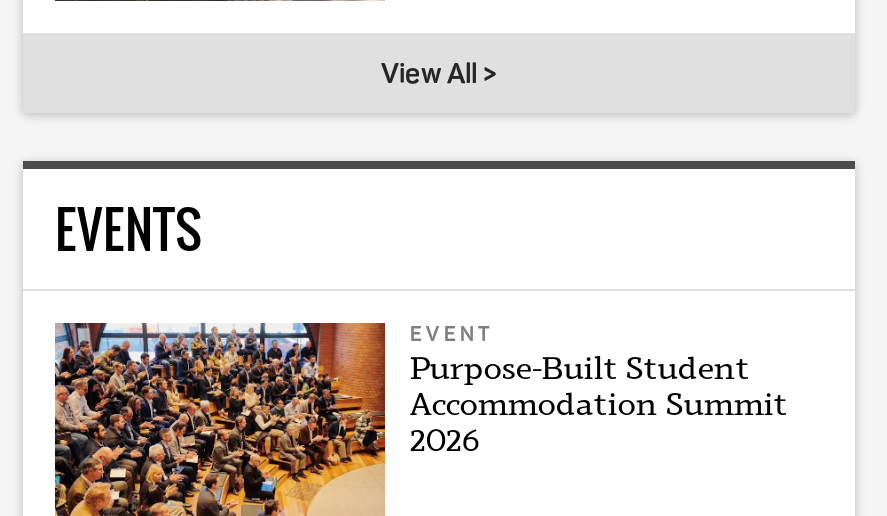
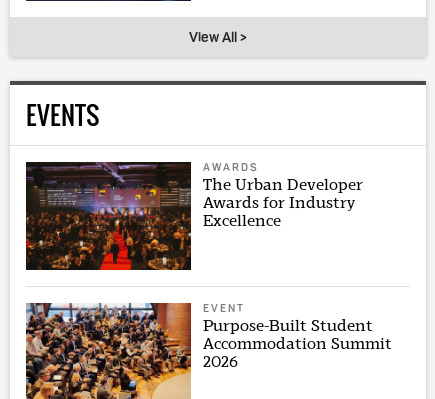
+ [image]
+ AWARDS
+ The Urban Developer
+ Awards for Industry
+ Excellence
